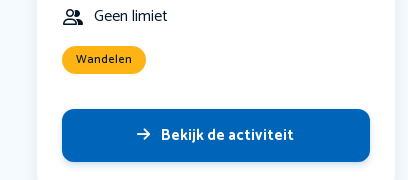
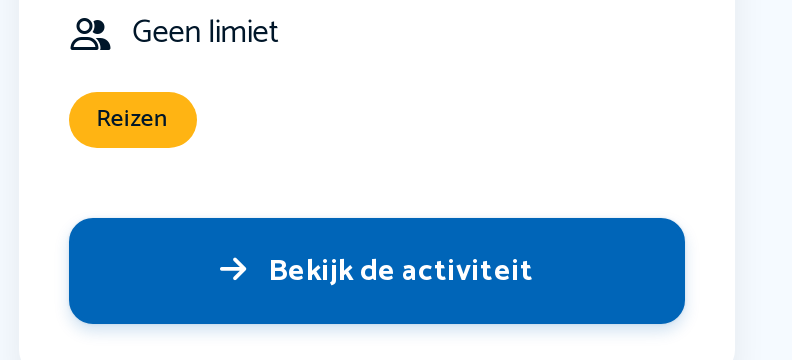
- Wandelen
+ Reizen
